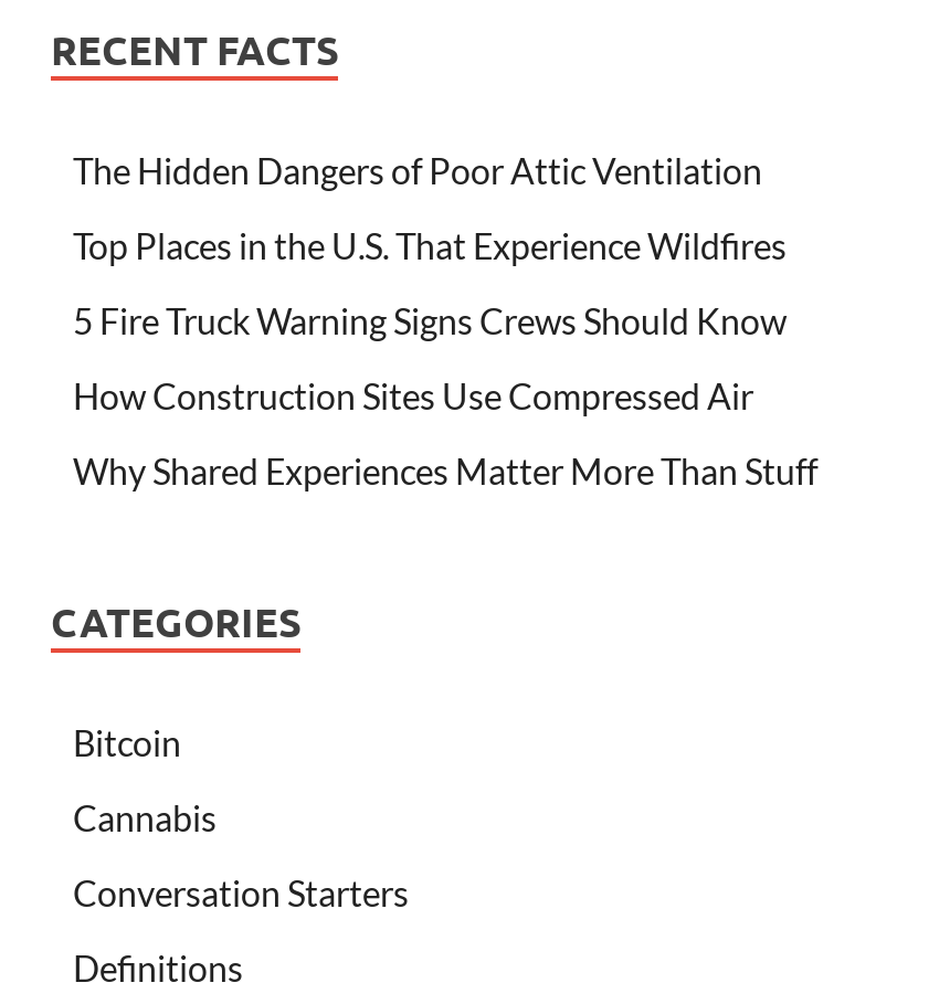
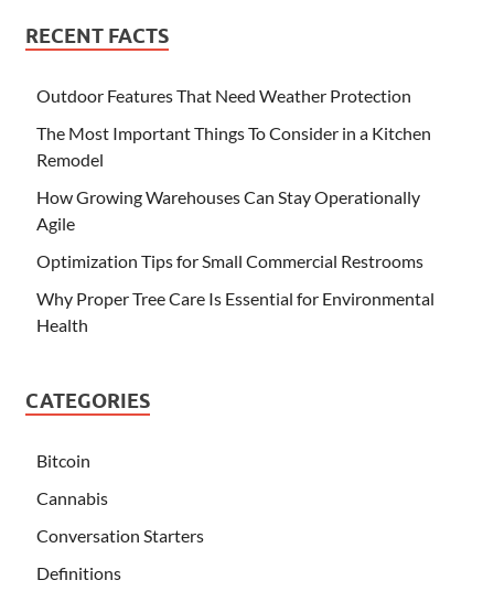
- The Hidden Dangers of Poor Attic Ventilation
+ Outdoor Features That Need Weather Protection

- Top Places in the U.S. That Experience Wildfires
+ The Most Important Things To Consider in a Kitchen
+ Remodel

- 5 Fire Truck Warning Signs Crews Should Know
+ How Growing Warehouses Can Stay Operationally
+ Agile

- How Construction Sites Use Compressed Air
+ Optimization Tips for Small Commercial Restrooms

- Why Shared Experiences Matter More Than Stuff
+ Why Proper Tree Care Is Essential for Environmental
+ Health
